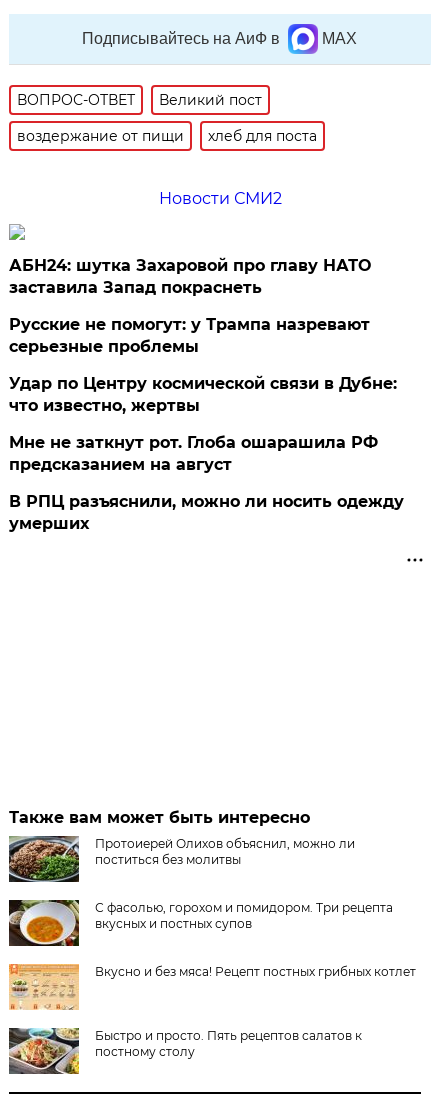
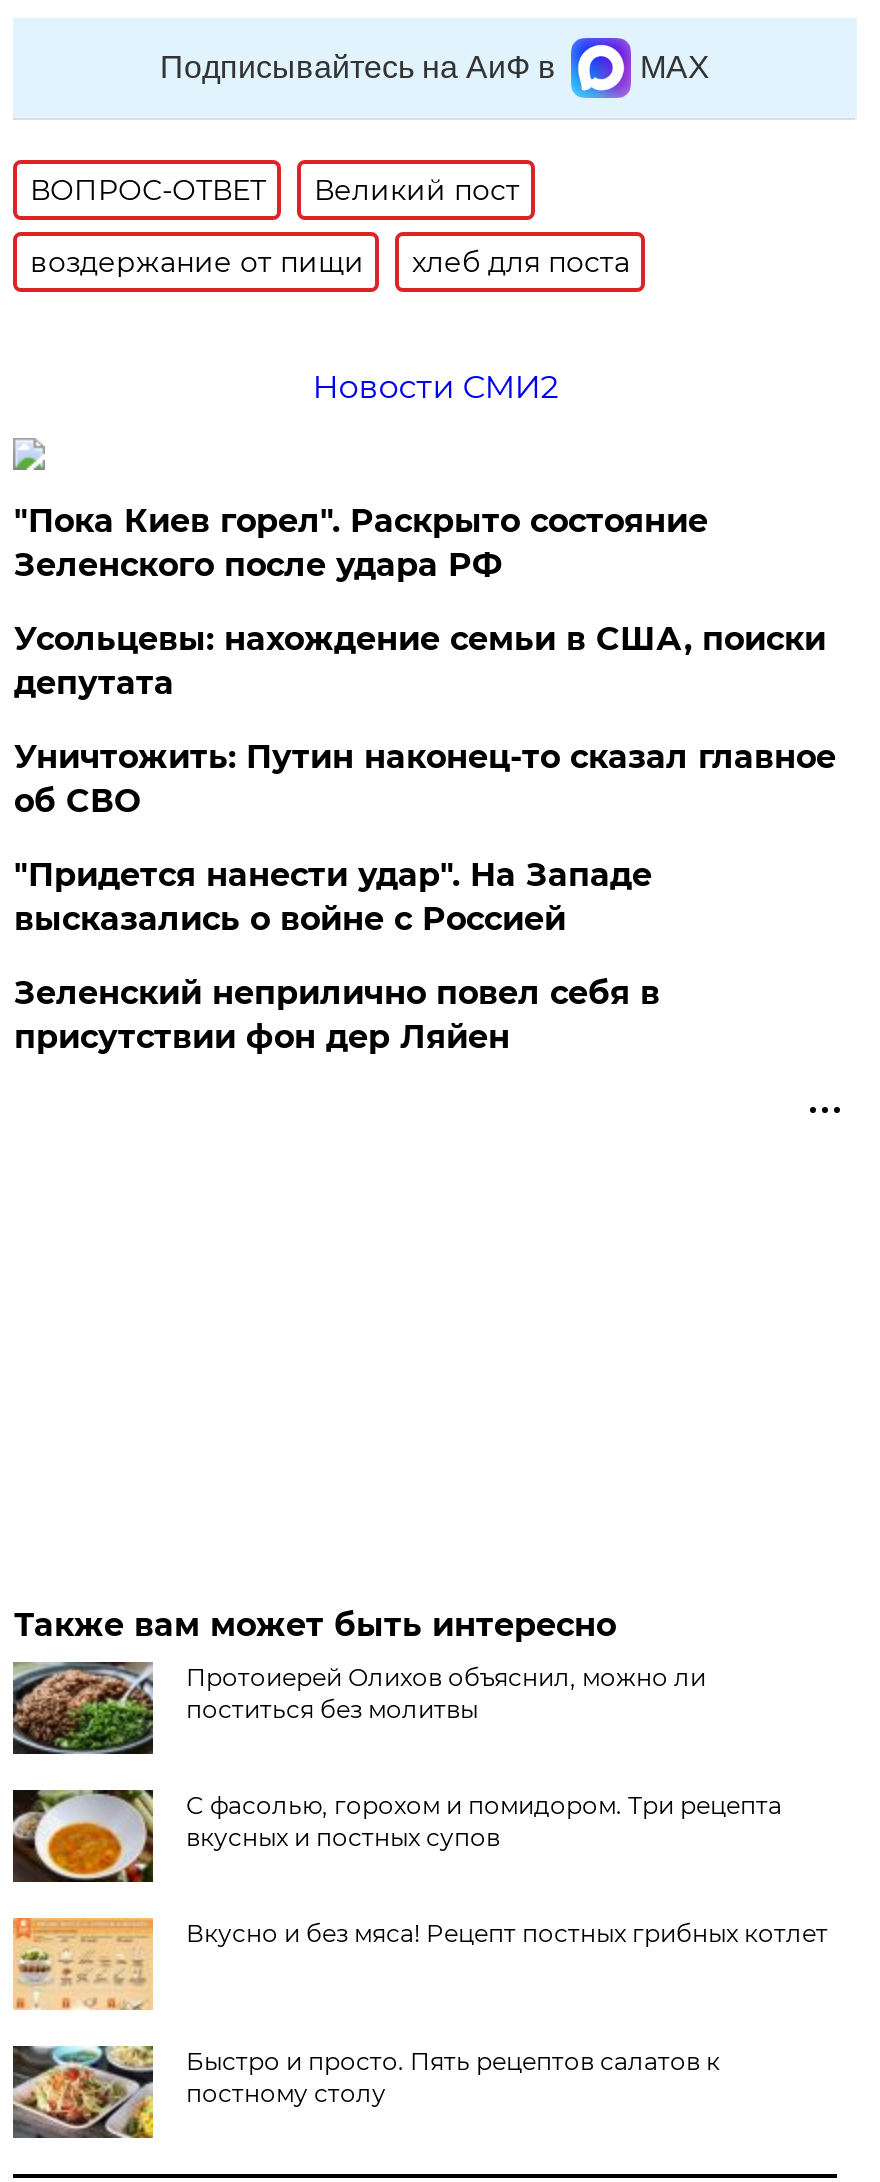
- АБН24: шутка Захаровой про главу НАТО
- заставила Запад покраснеть
+ "Пока Киев горел". Раскрыто состояние
+ Зеленского после удара РФ

- Русские не помогут: у Трампа назревают
- серьезные проблемы
+ Усольцевы: нахождение семьи в США, поиски
+ депутата

- Удар по Центру космической связи в Дубне:
- что известно, жертвы
+ Уничтожить: Путин наконец-то сказал главное
+ об СВО

- Мне не заткнут рот. Глоба ошарашила РФ
- предсказанием на август
+ "Придется нанести удар". На Западе
+ высказались о войне с Россией

- В РПЦ разъяснили, можно ли носить одежду
- умерших
+ Зеленский неприлично повел cебя в
+ присутствии фон дер Ляйен
